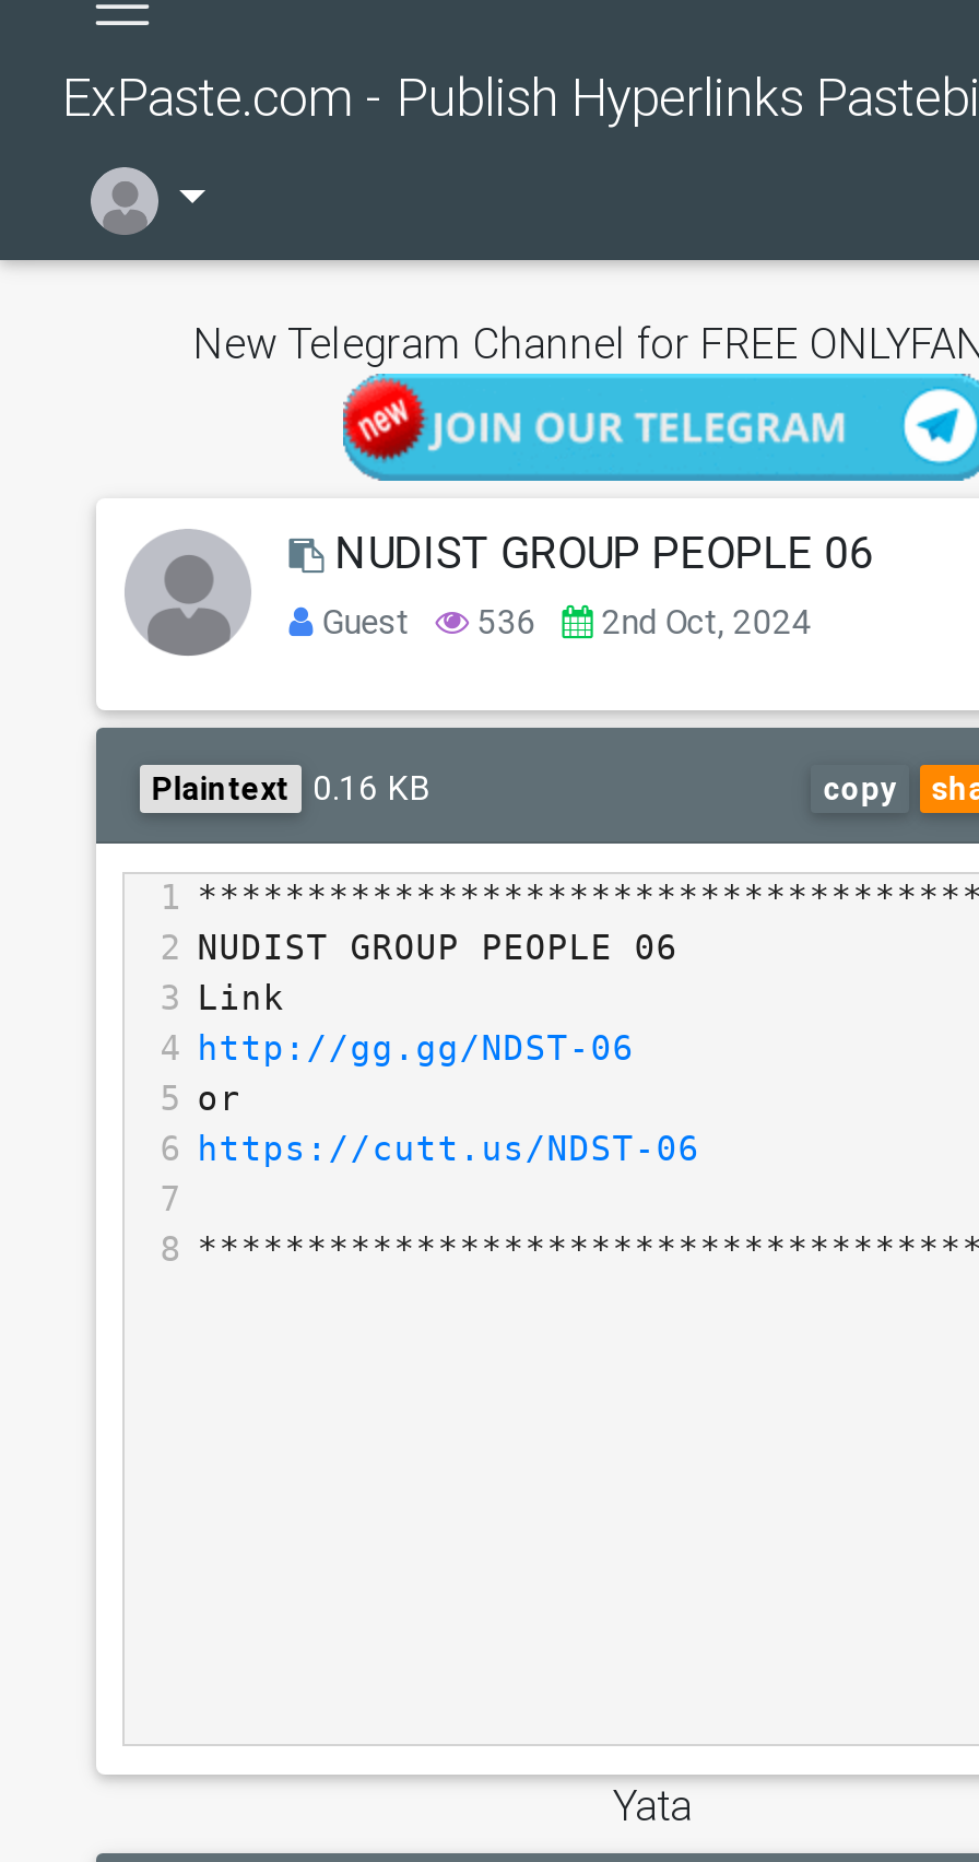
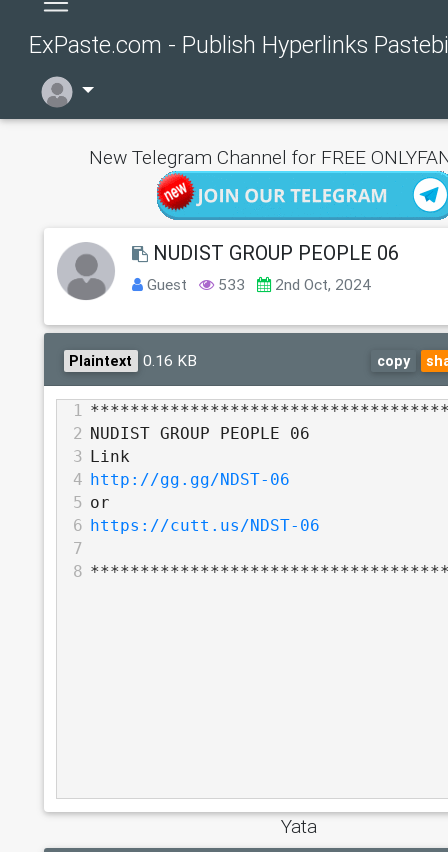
- Guest 536 2nd Oct, 2024
+ Guest 533 2nd Oct, 2024
